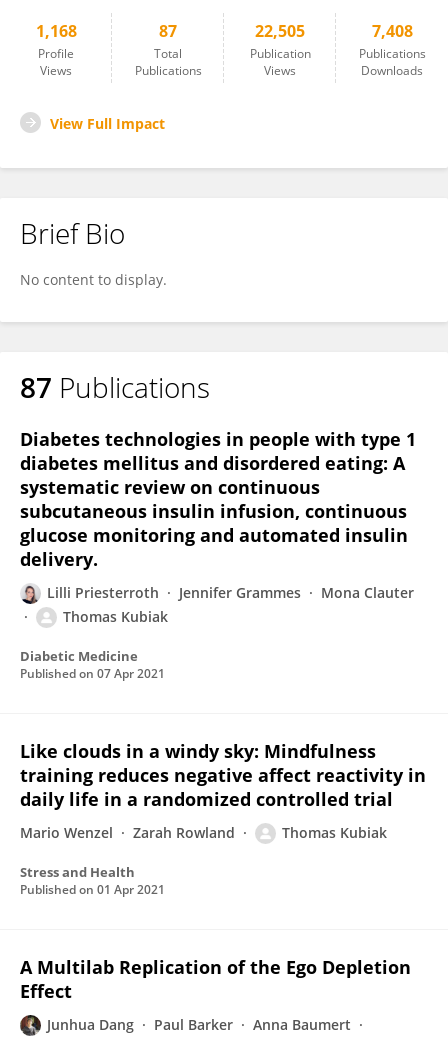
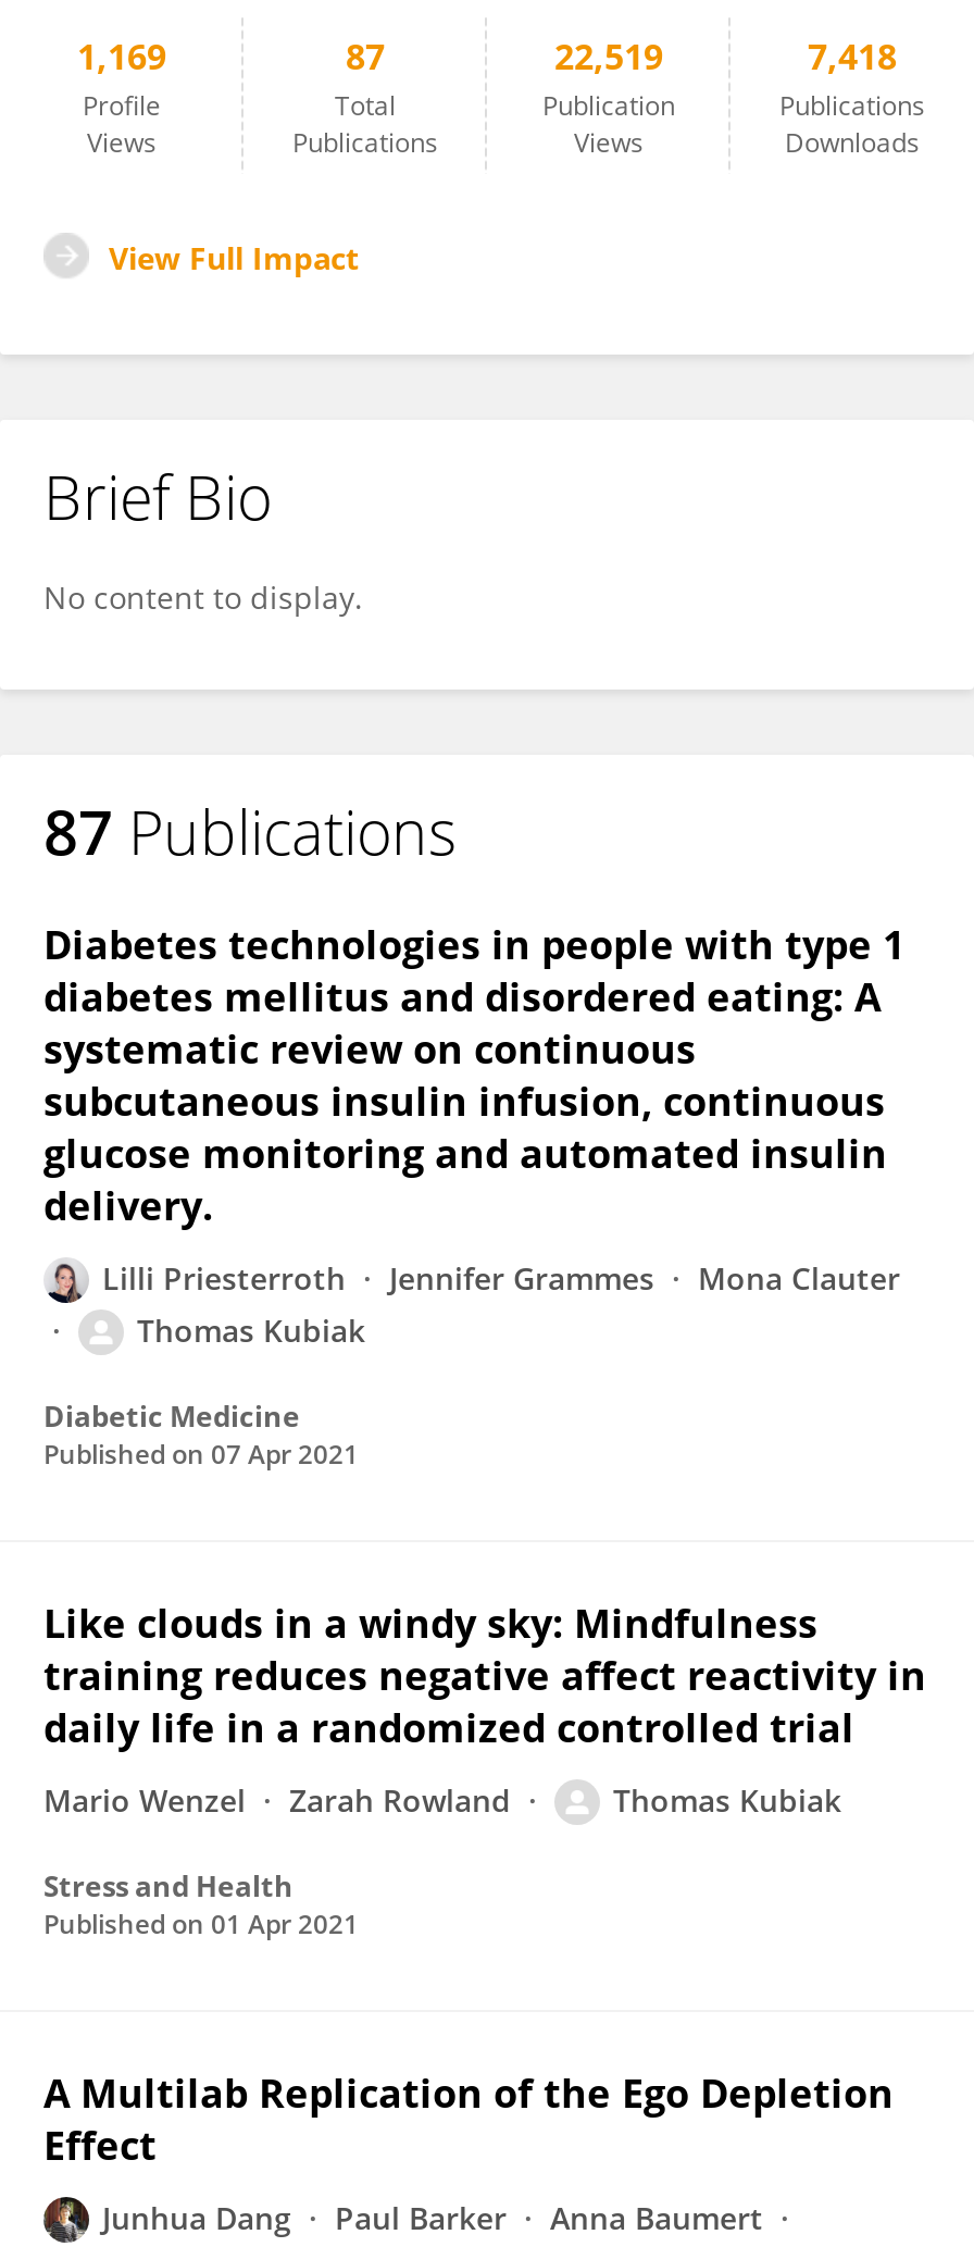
- 1,168
+ 1,169

- 22,505
+ 22,519

- 7,408
+ 7,418
